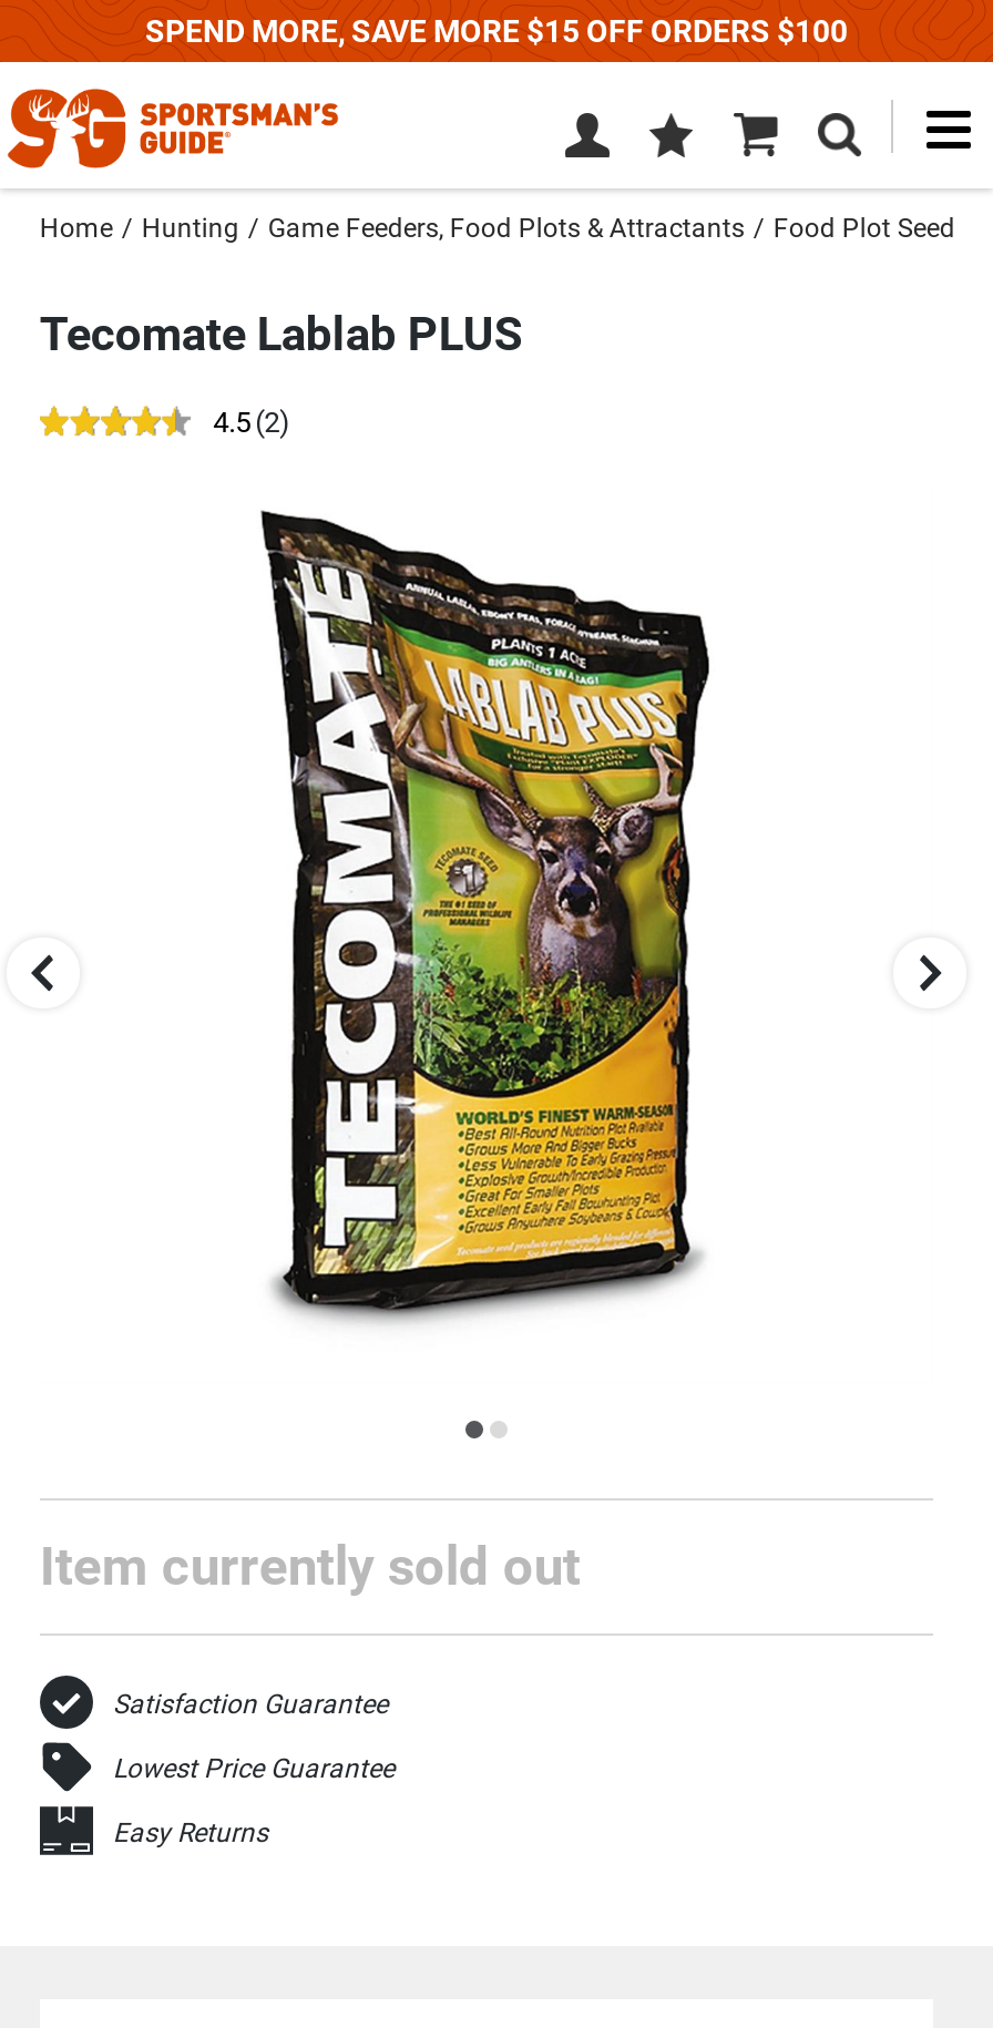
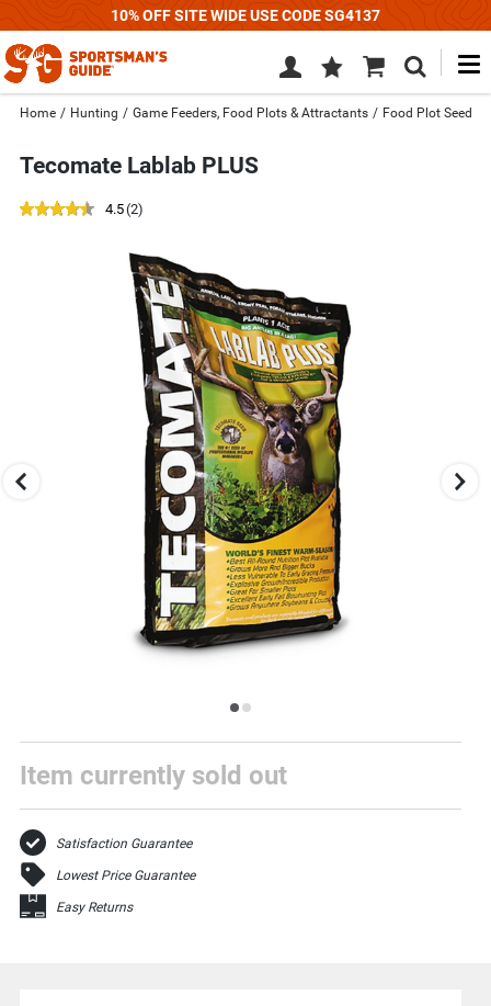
- SPEND MORE, SAVE MORE $15 OFF ORDERS $100
+ 10% OFF SITE WIDE USE CODE SG4137
